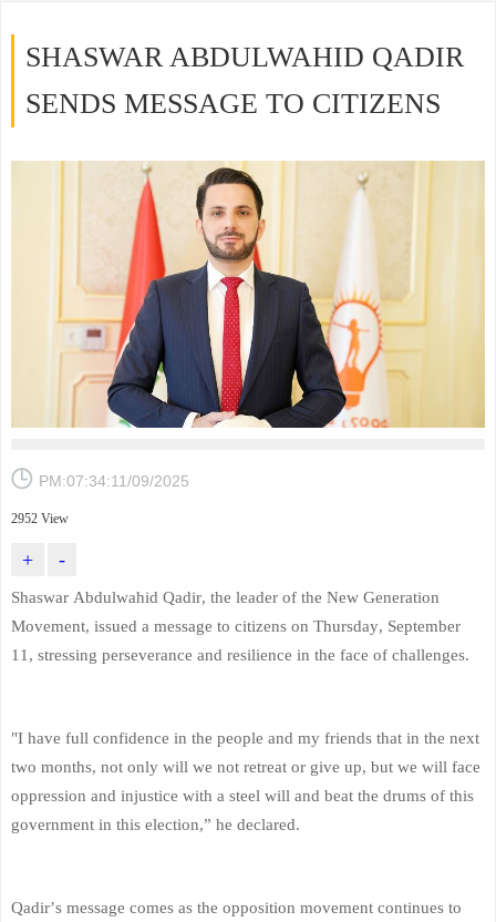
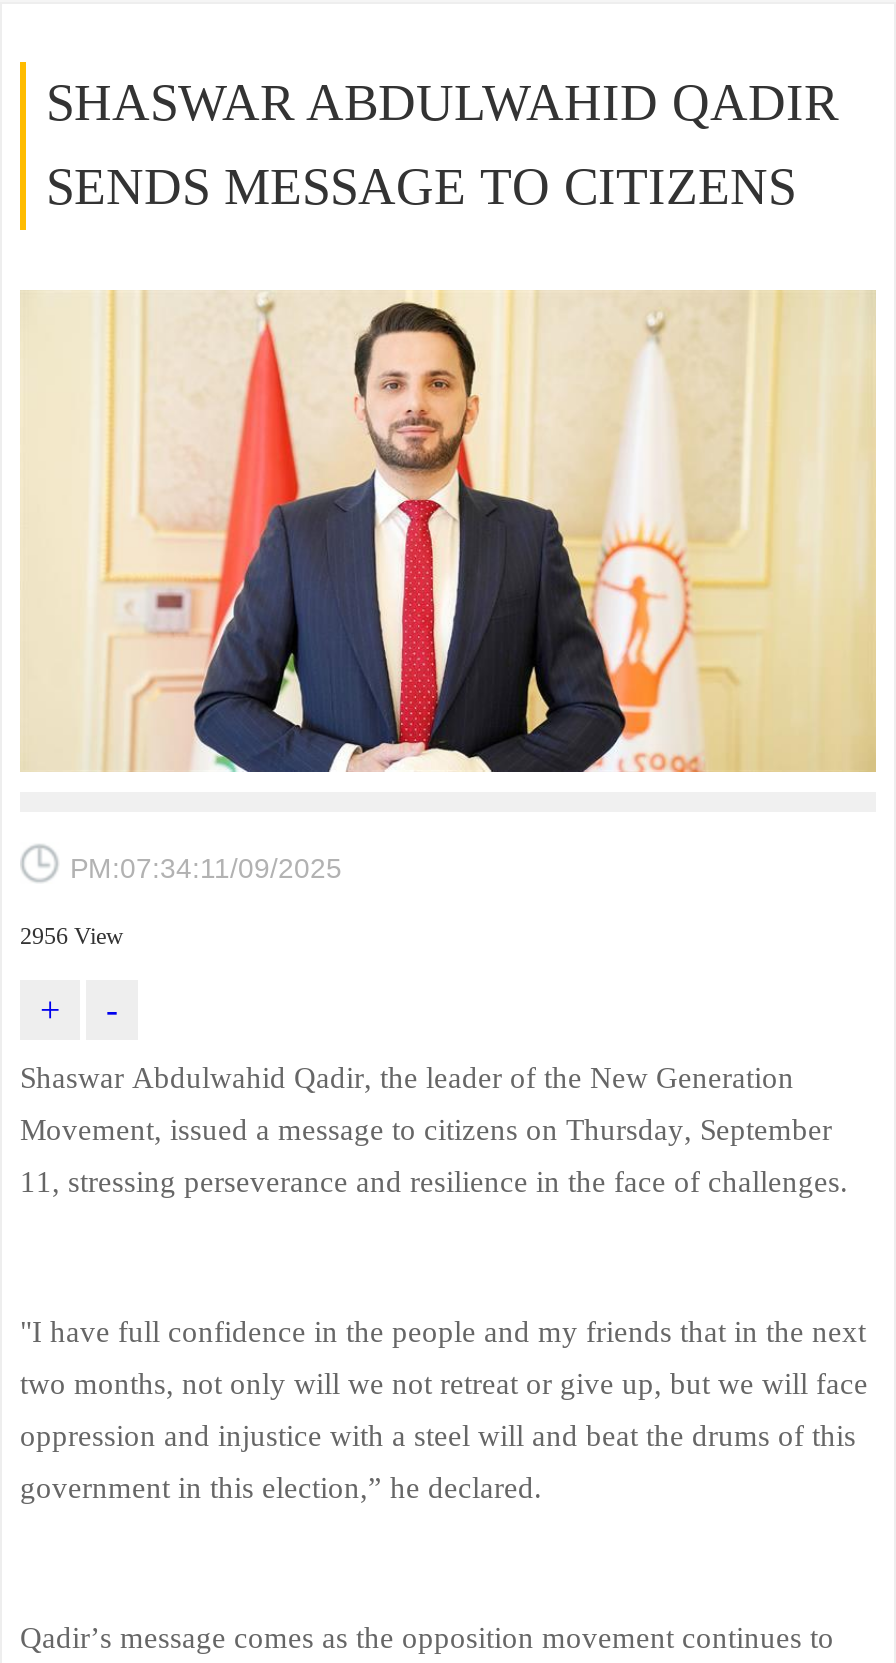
- 2952 View
+ 2956 View
